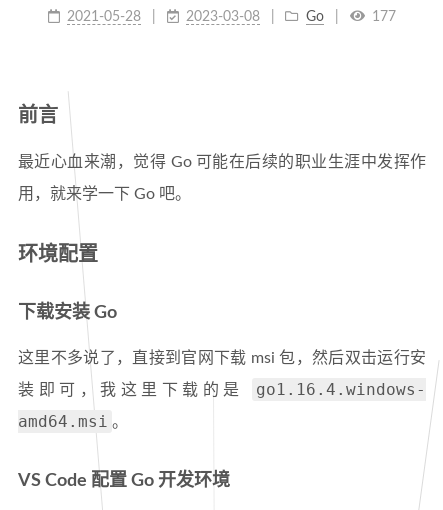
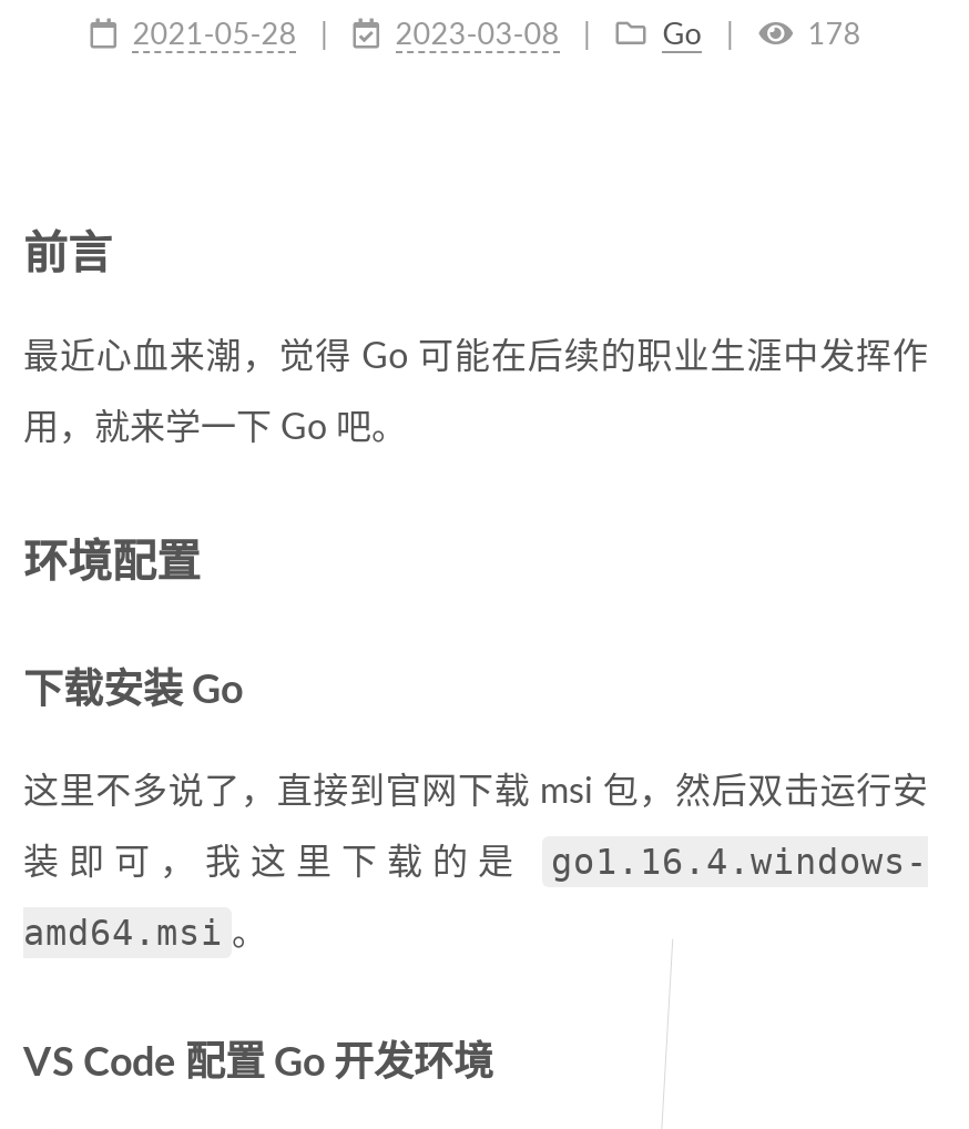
- 177
+ 178
